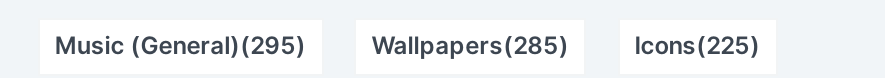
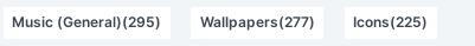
- Wallpapers(285)
+ Wallpapers(277)
